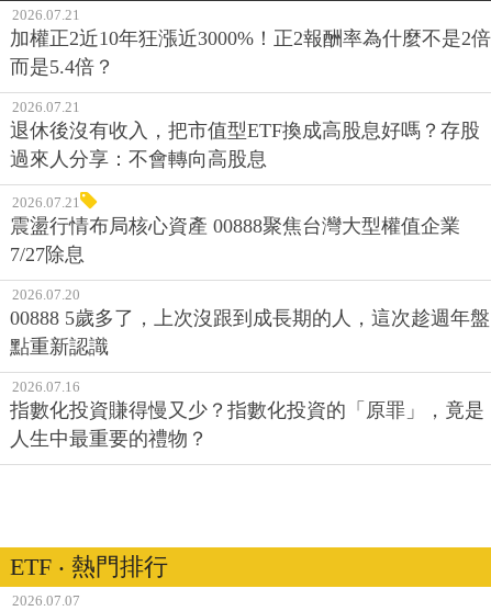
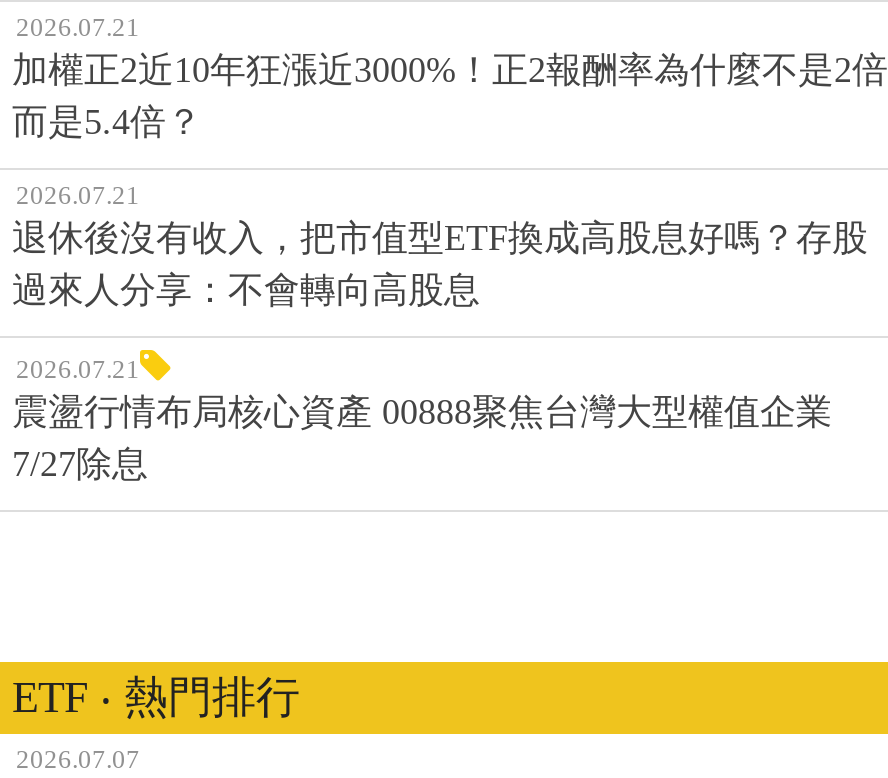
- 2026.07.20
- 00888 5歲多了，上次沒跟到成長期的人，這次趁週年盤
- 點重新認識
- 2026.07.16
- 指數化投資賺得慢又少？指數化投資的「原罪」，竟是
- 人生中最重要的禮物？
